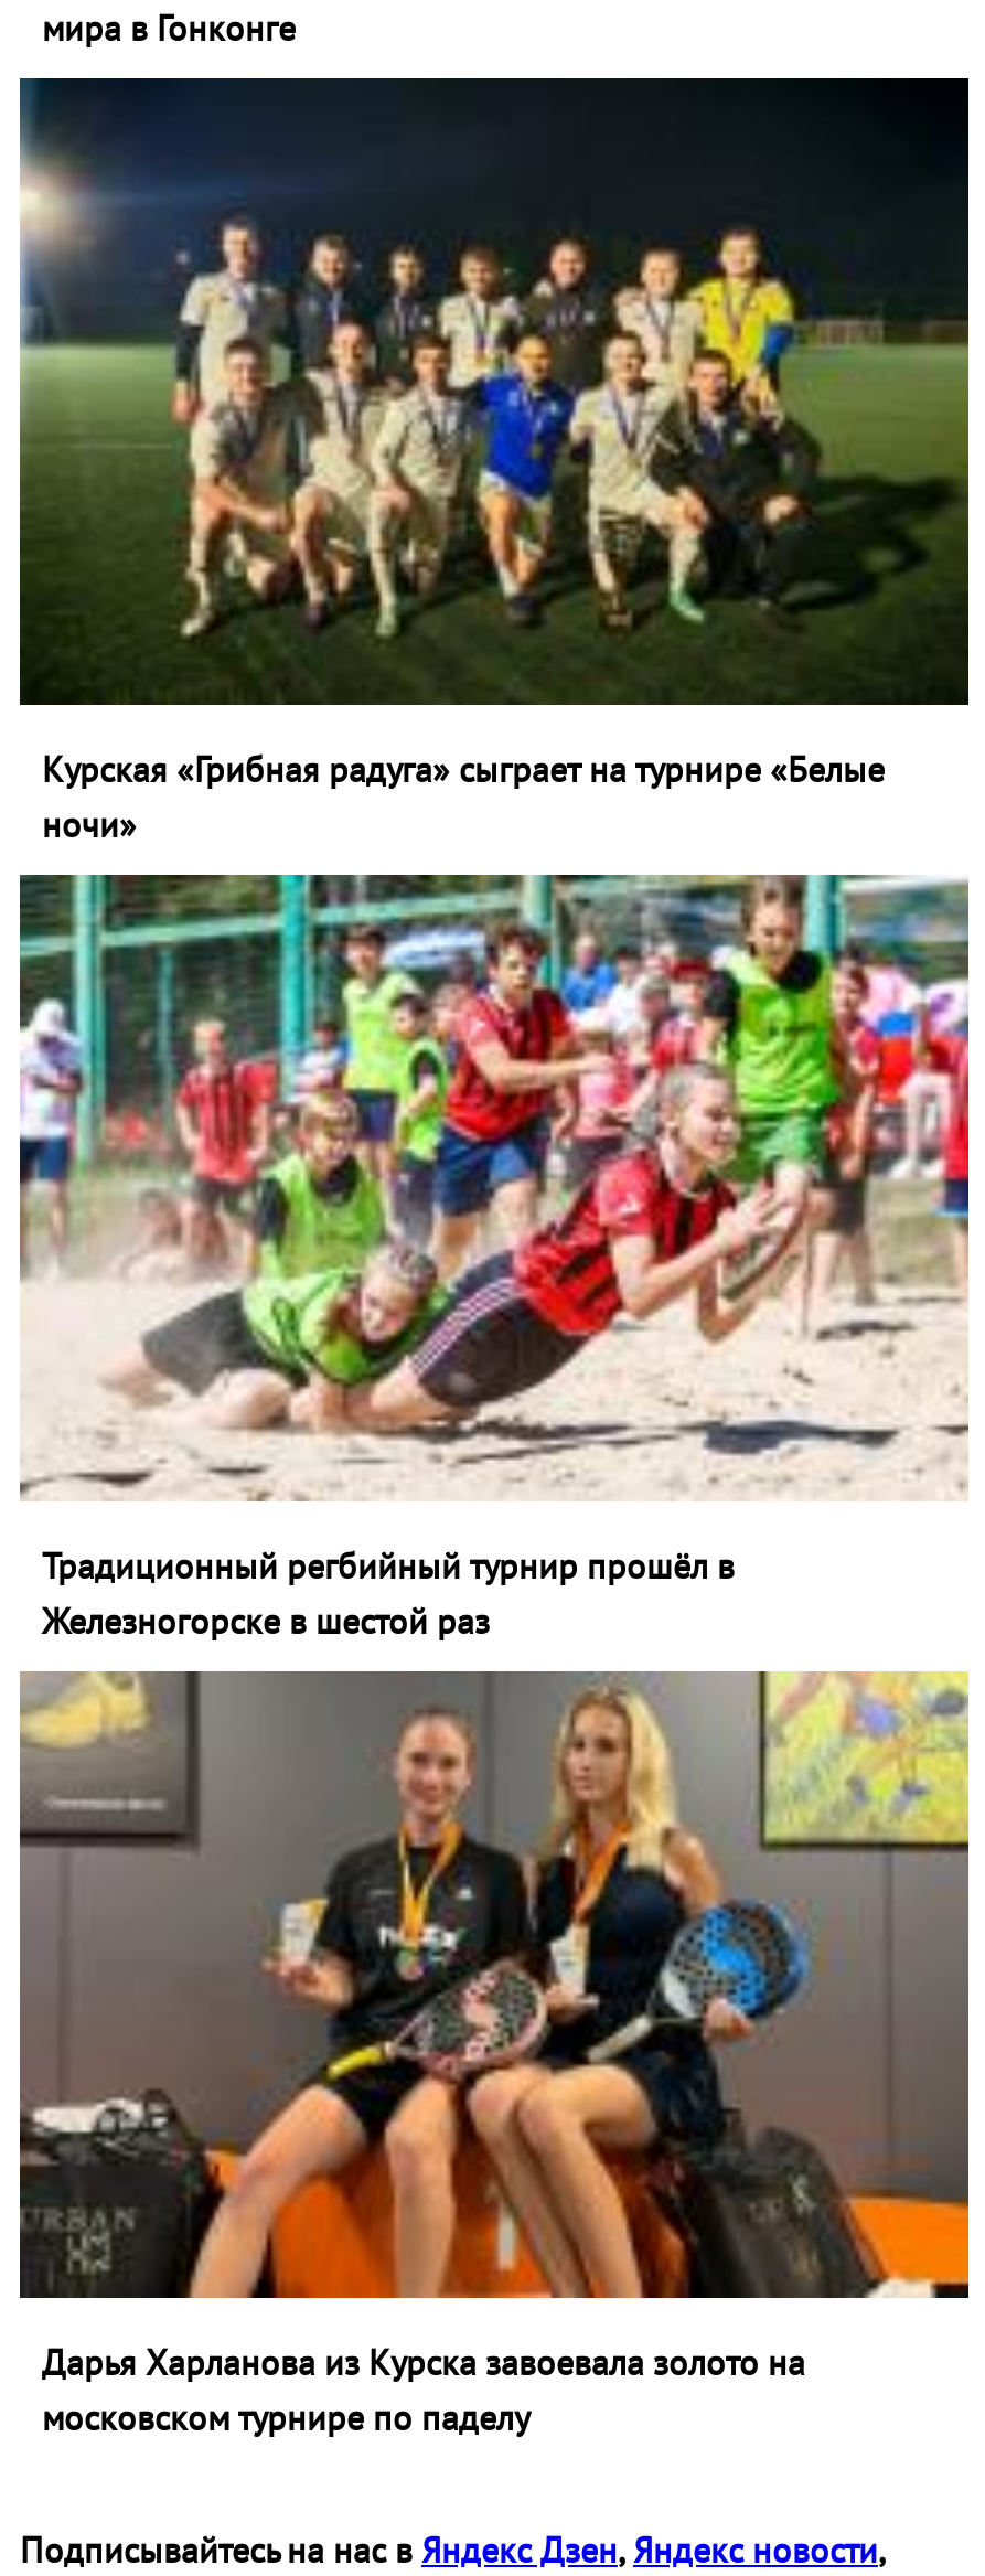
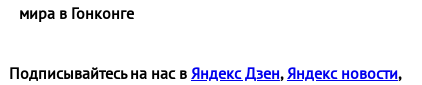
- [image]
- Курская «Грибная радуга» сыграет на турнире «Белые
- ночи»

- [image]
- Традиционный регбийный турнир прошёл в
- Железногорске в шестой раз

- [image]
- Дарья Харланова из Курска завоевала золото на
- московском турнире по паделу
